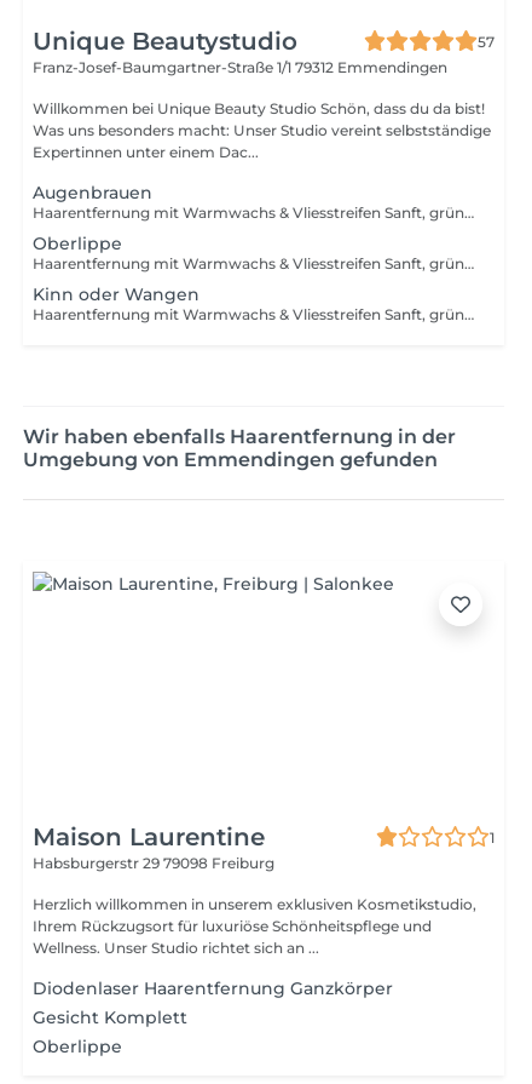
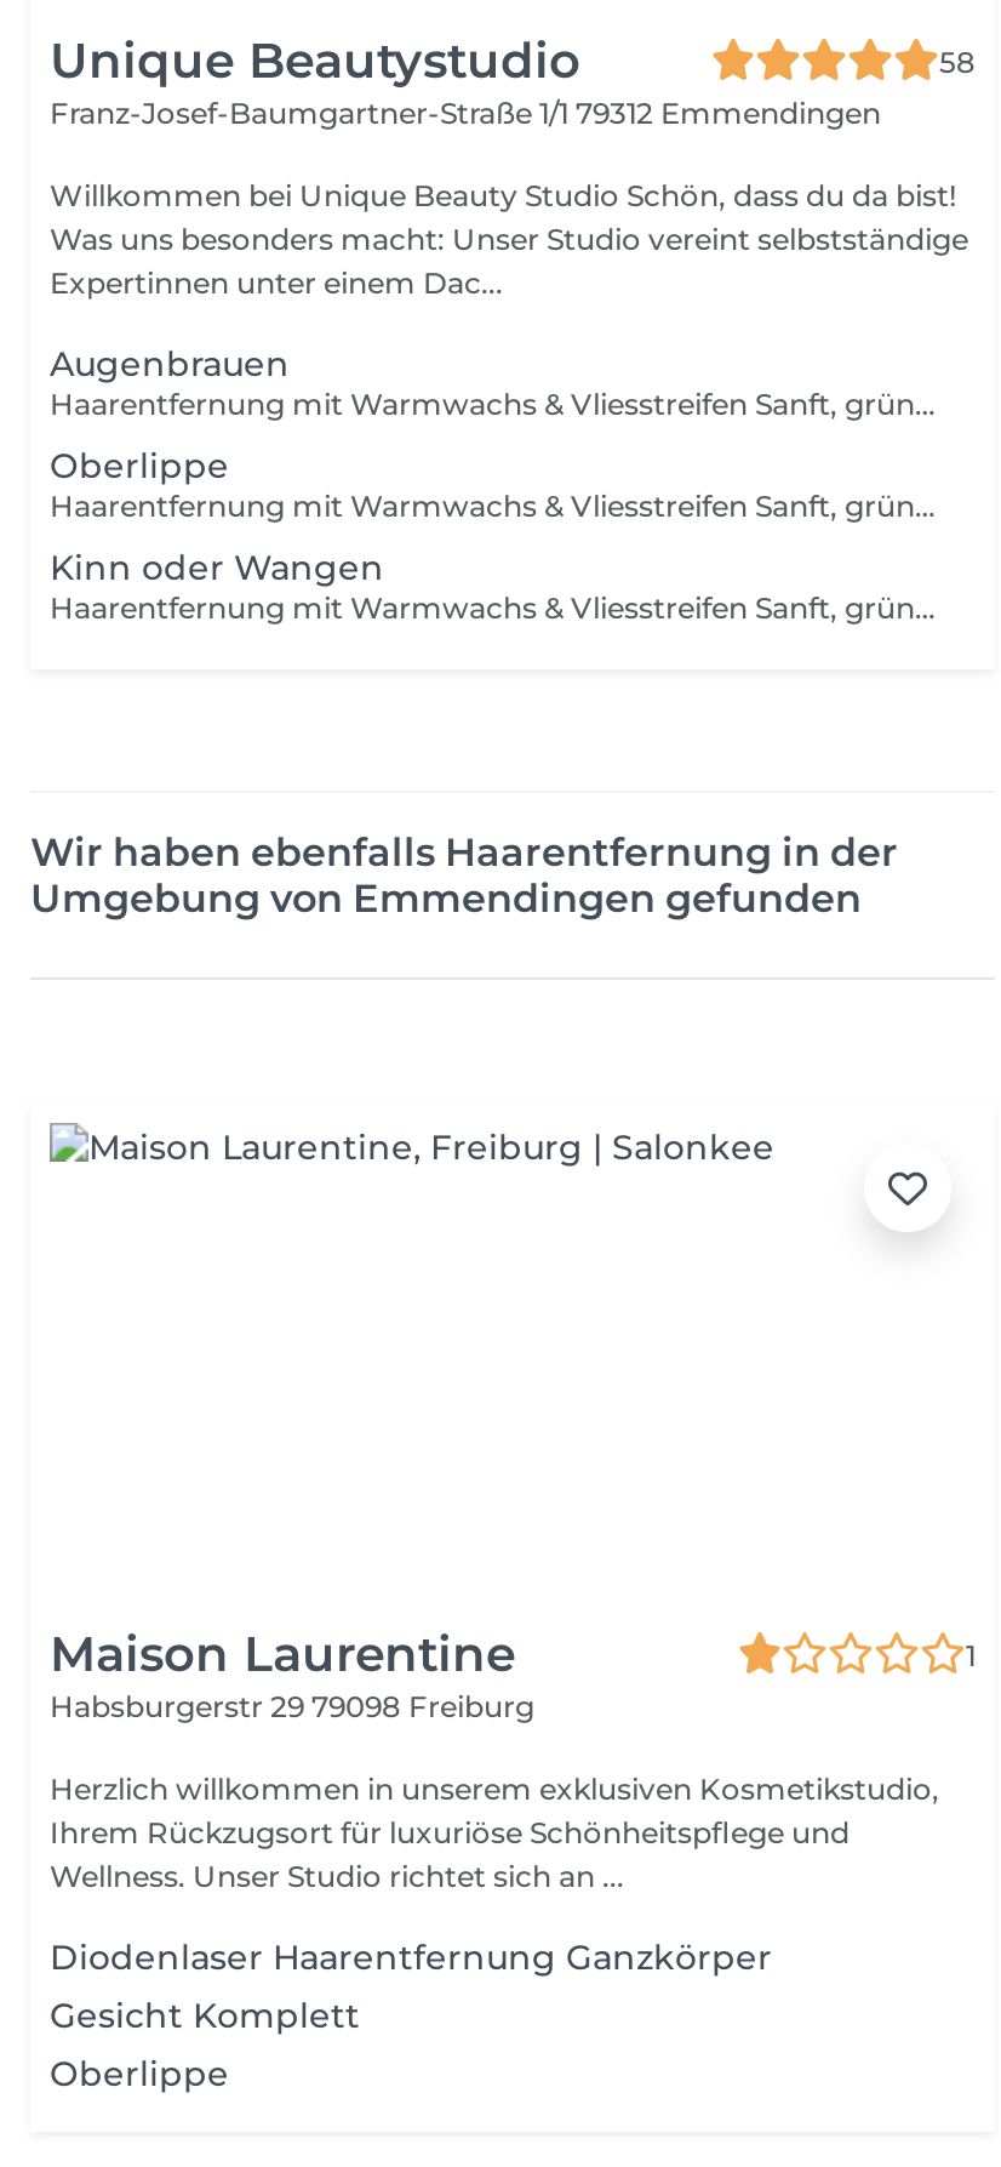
- 57
+ 58
